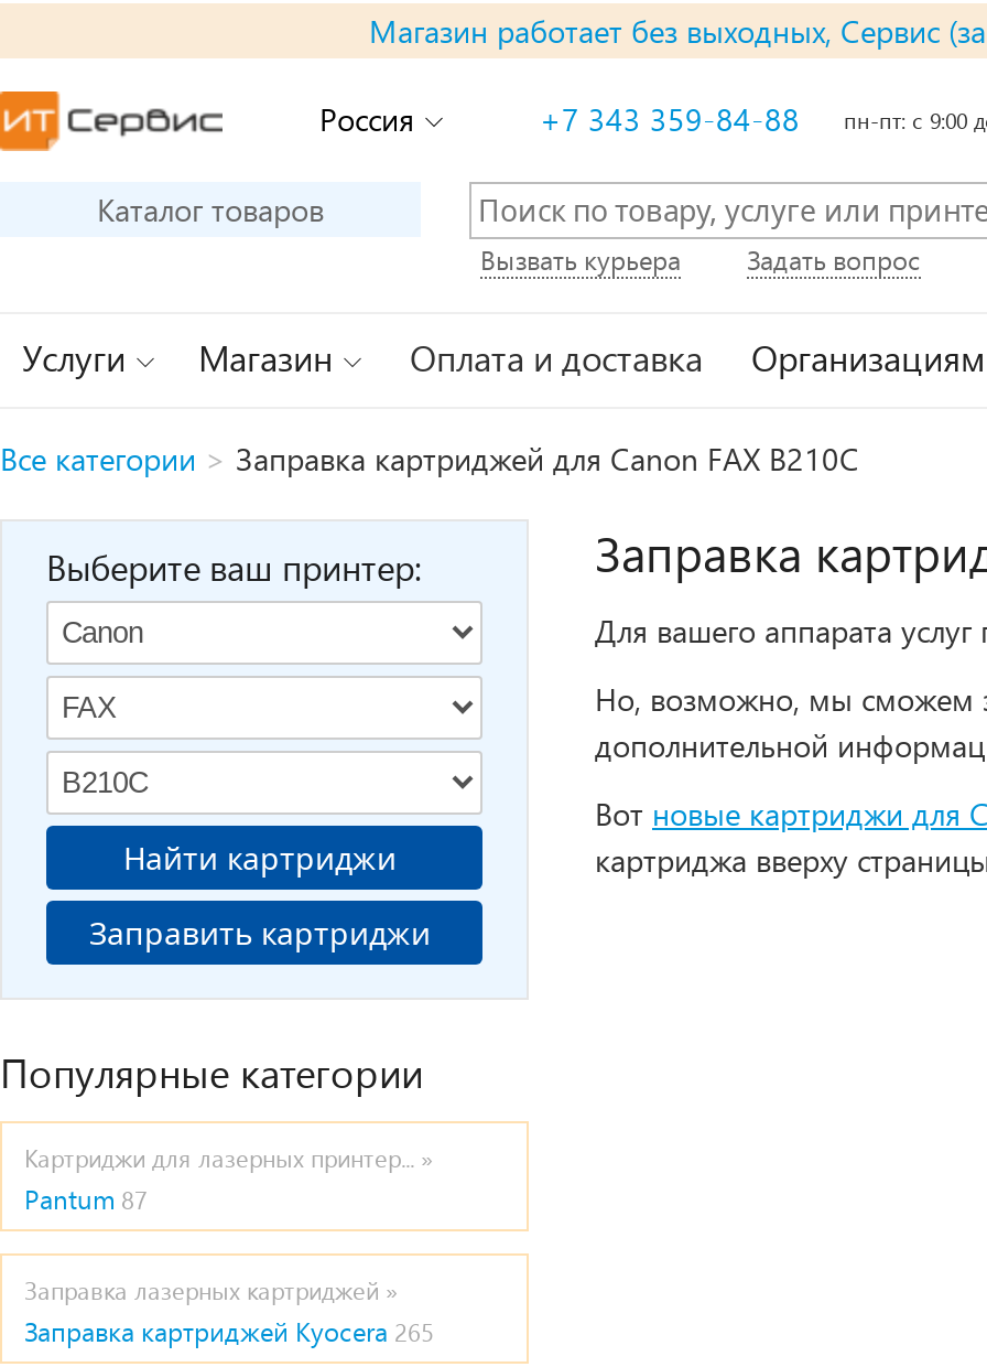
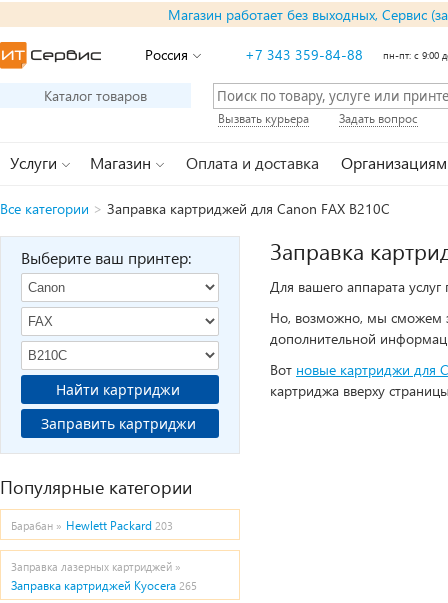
- Картриджи для лазерных принтер... »
- Pantum 87
+ Барабан » Hewlett Packard 203
